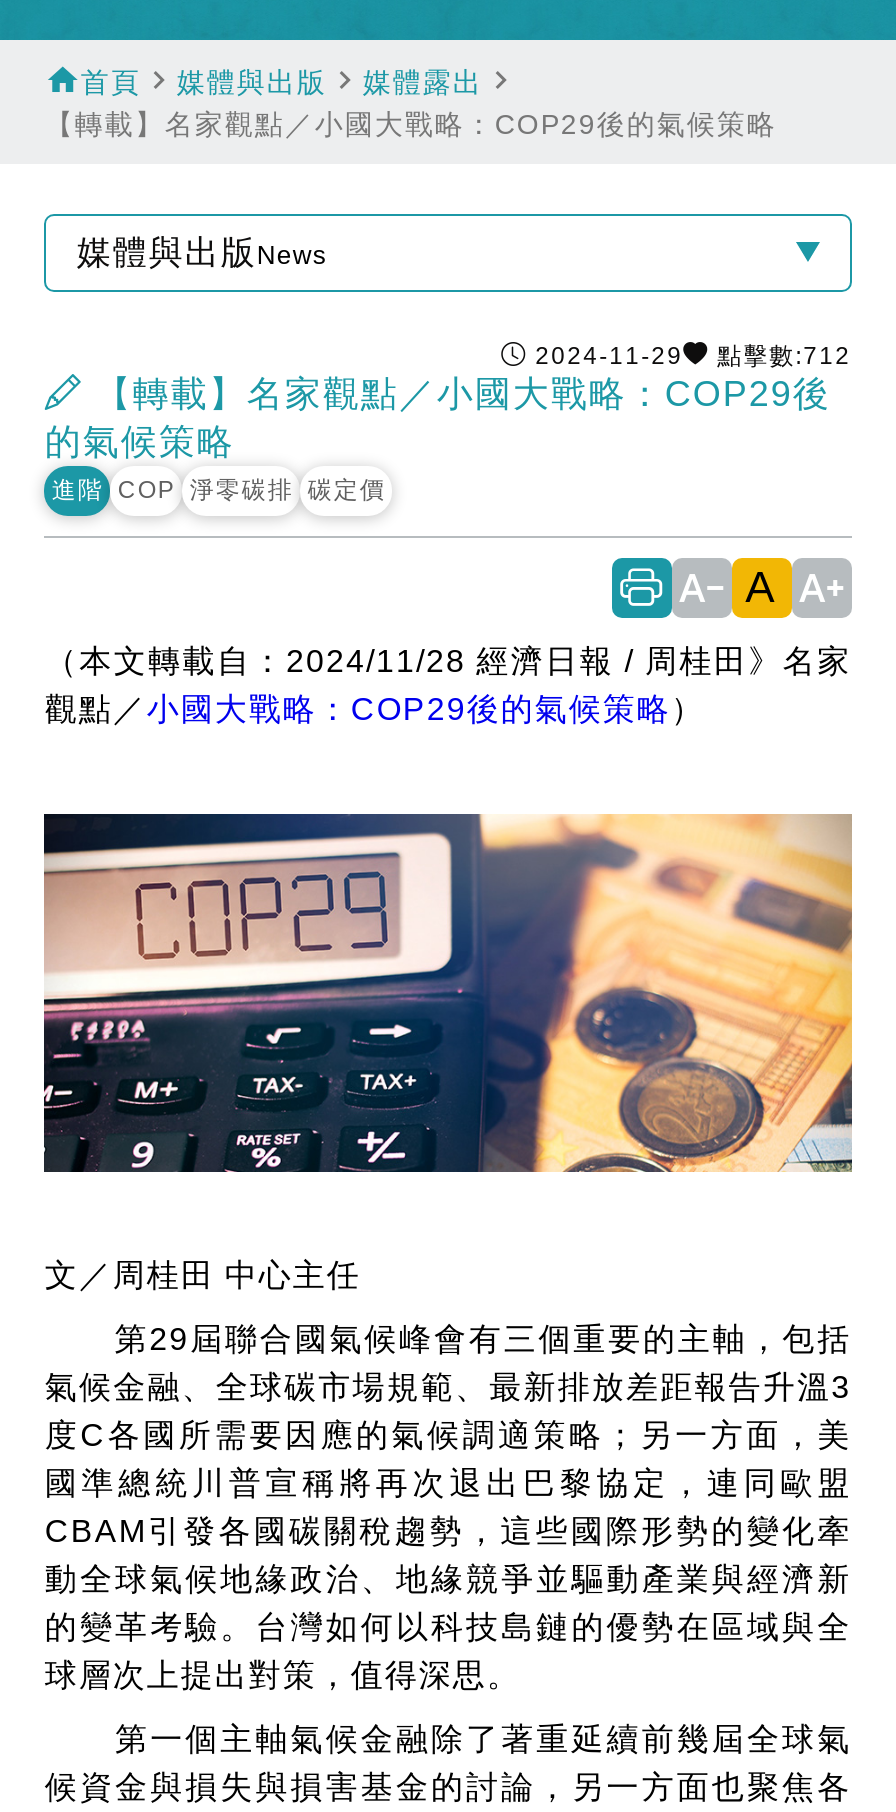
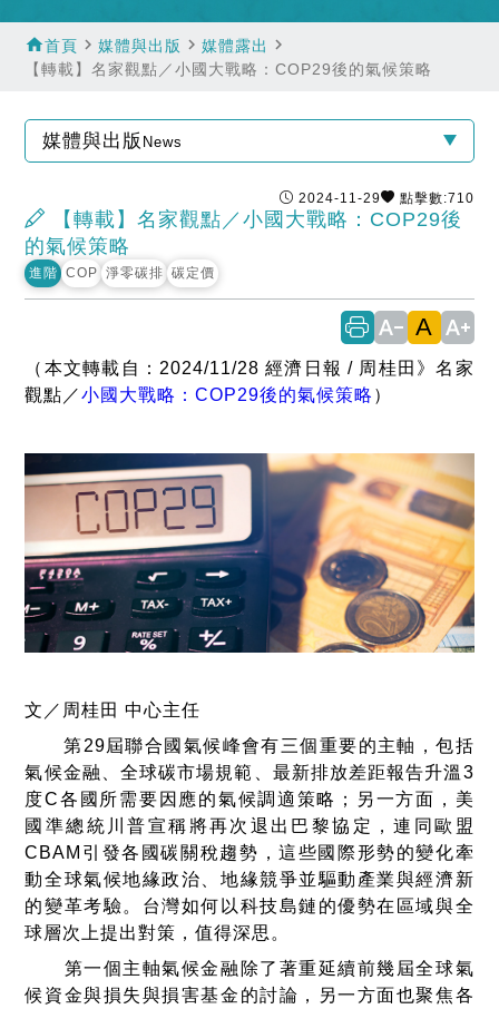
- 2024-11-29 點擊數:712
+ 2024-11-29 點擊數:710
